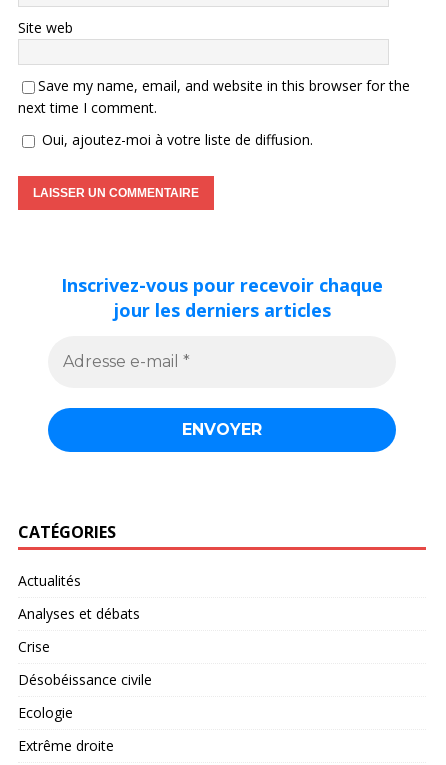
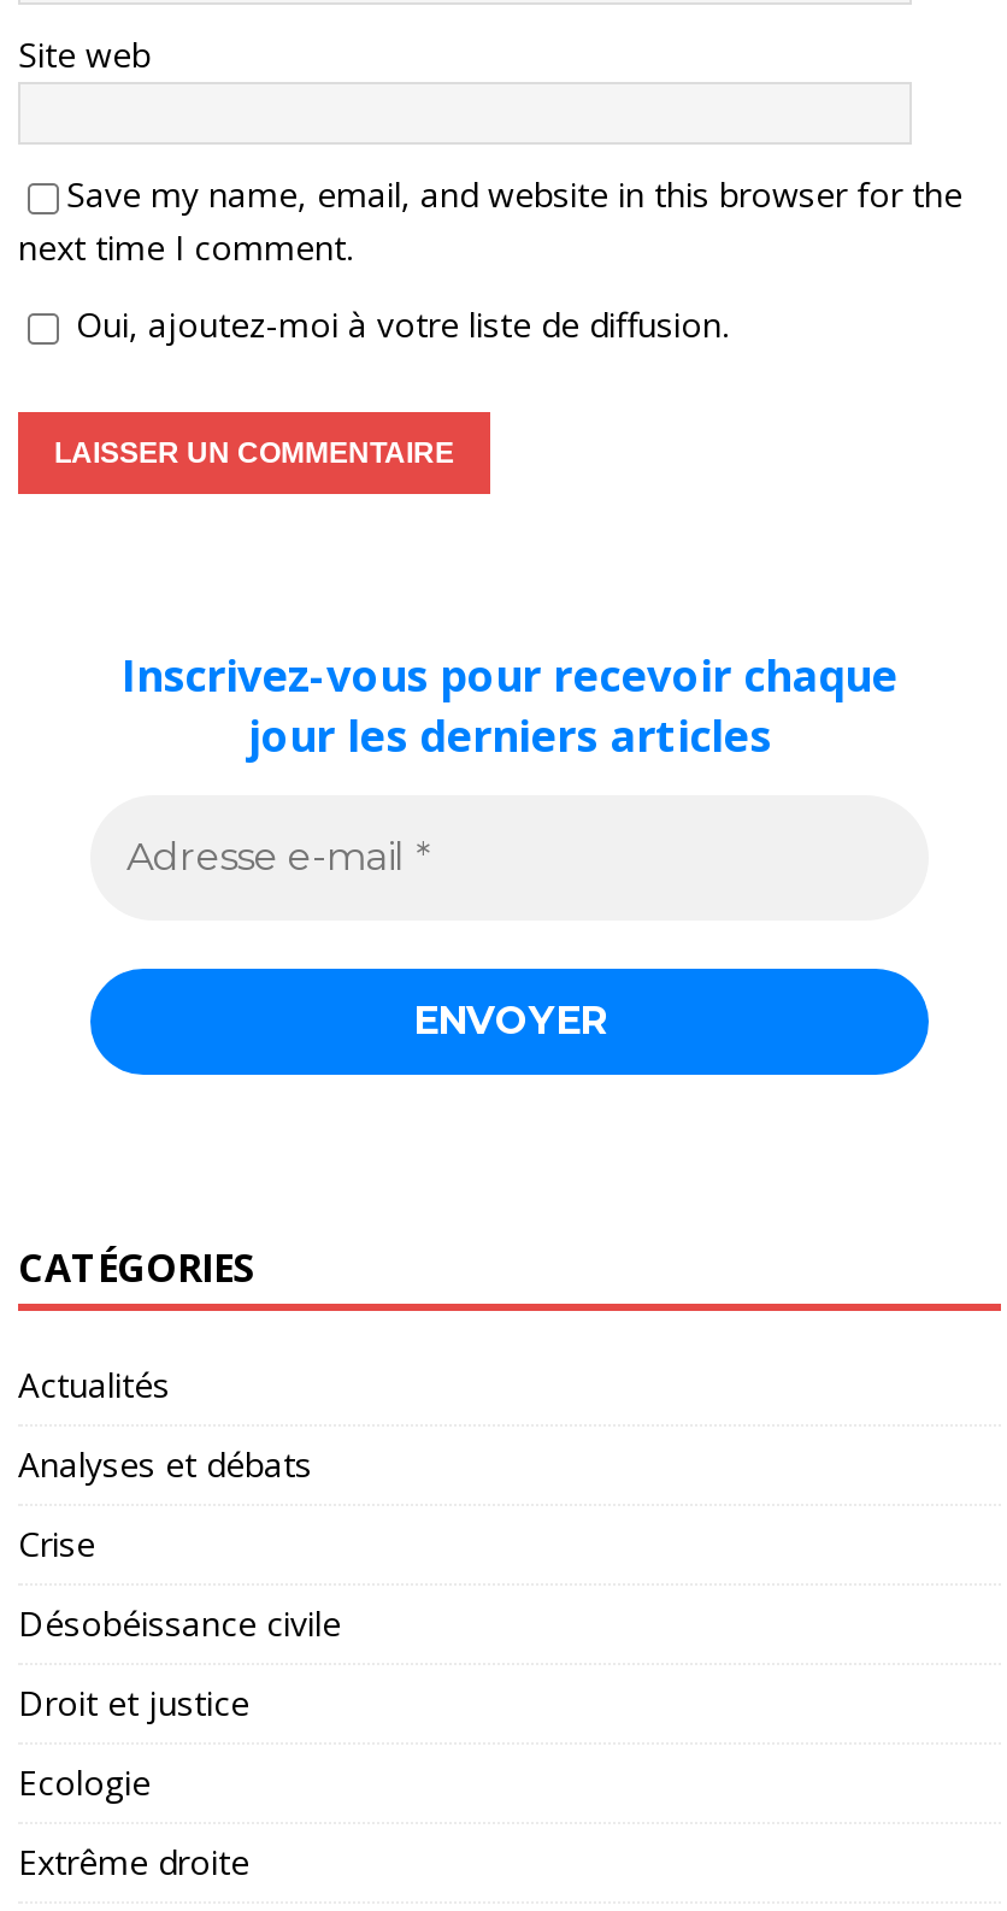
+ Droit et justice
